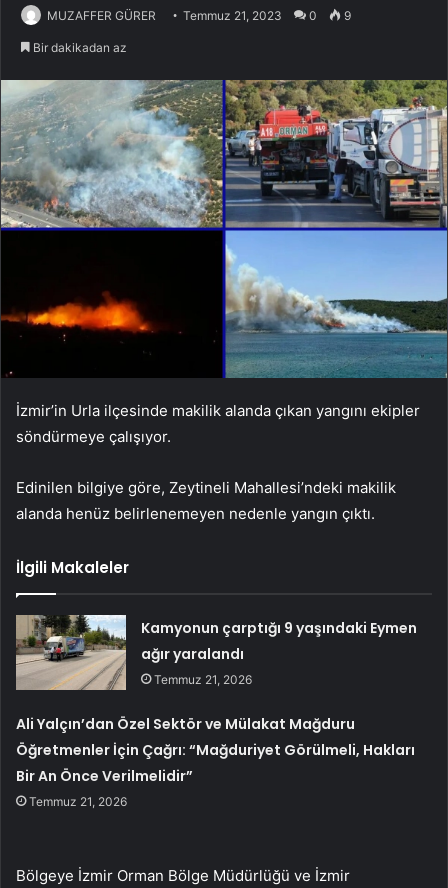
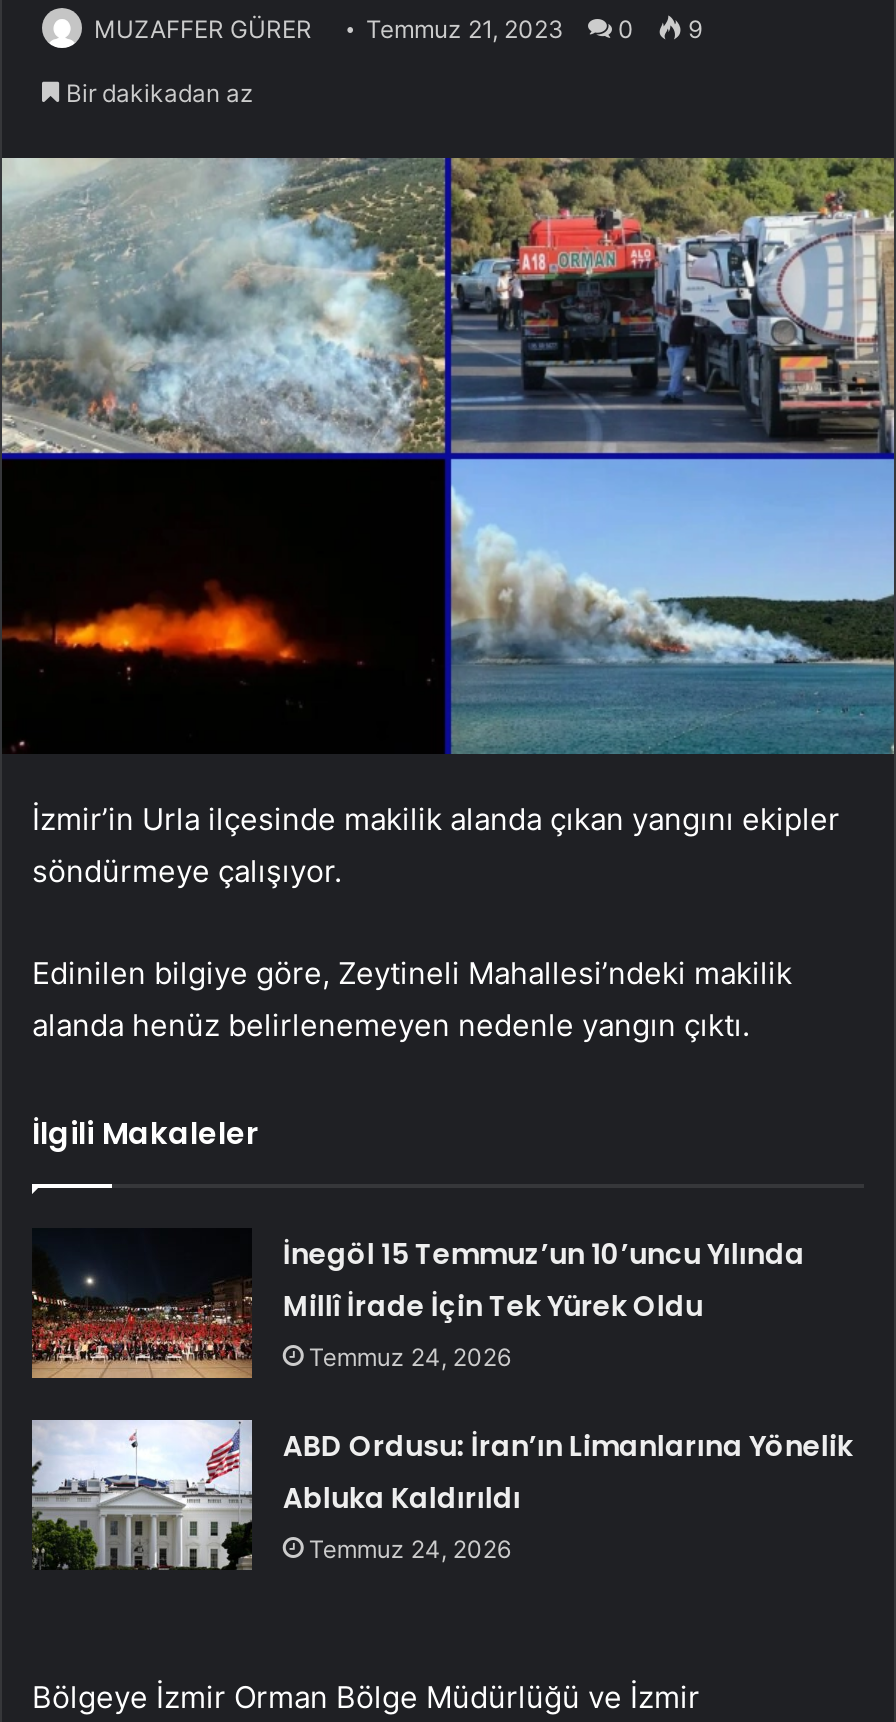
- [image]
- Kamyonun çarptığı 9 yaşındaki Eymen
- ağır yaralandı
- Temmuz 21, 2026
+ [image]
+ İnegöl 15 Temmuz’un 10’uncu Yılında
+ Millî İrade İçin Tek Yürek Oldu
+ Temmuz 24, 2026

- Ali Yalçın’dan Özel Sektör ve Mülakat Mağduru
- Öğretmenler İçin Çağrı: “Mağduriyet Görülmeli, Hakları
- Bir An Önce Verilmelidir”
- Temmuz 21, 2026
+ ABD Ordusu: İran’ın Limanlarına Yönelik
+ Abluka Kaldırıldı
+ Temmuz 24, 2026
